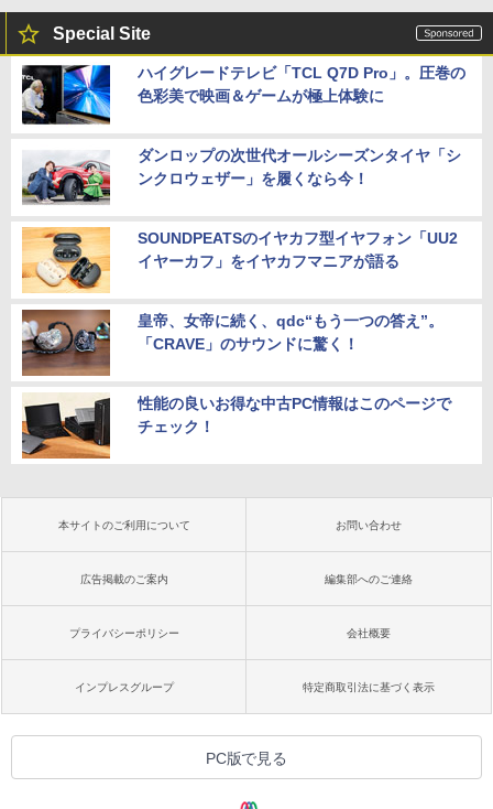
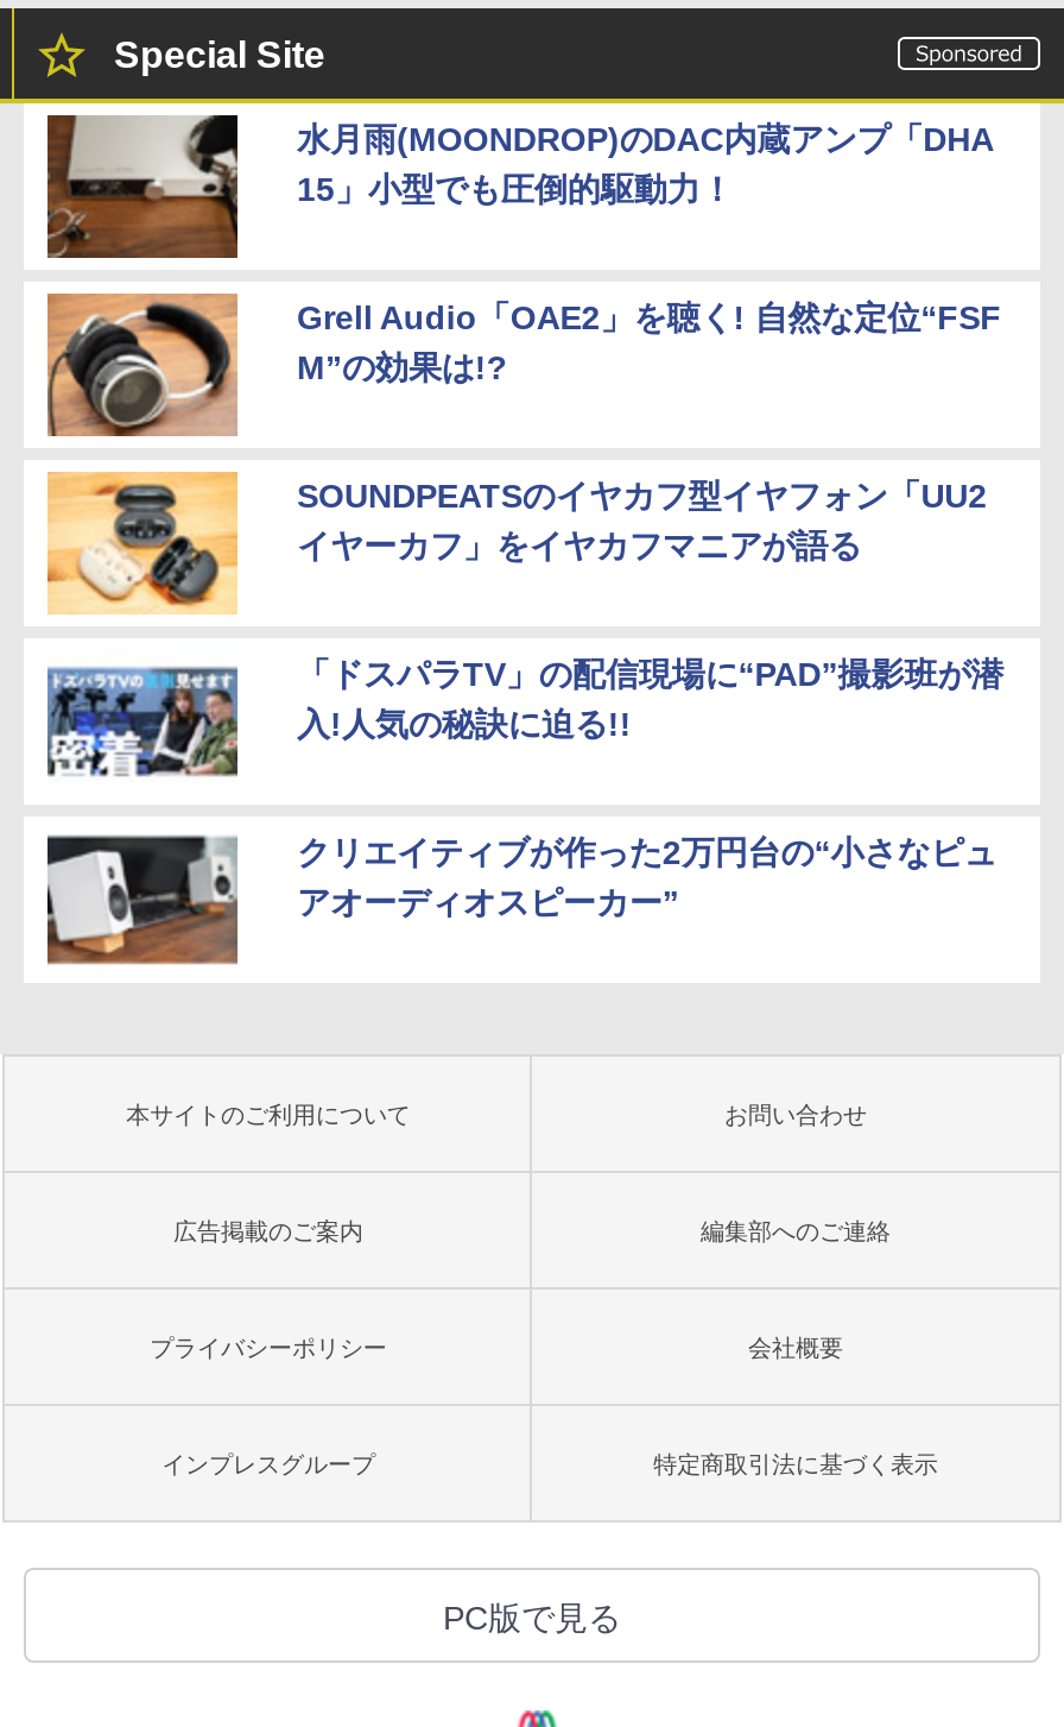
- [image]
- ハイグレードテレビ「TCL Q7D Pro」。圧巻の
- 色彩美で映画＆ゲームが極上体験に
+ [image]
+ 水月雨(MOONDROP)のDAC内蔵アンプ「DHA
+ 15」小型でも圧倒的駆動力！

- [image]
- ダンロップの次世代オールシーズンタイヤ「シ
- ンクロウェザー」を履くなら今！
+ [image]
+ Grell Audio「OAE2」を聴く! 自然な定位“FSF
+ M”の効果は!?

- [image]
- 皇帝、女帝に続く、qdc“もう一つの答え”。
- 「CRAVE」のサウンドに驚く！
+ [image]
+ 「ドスパラTV」の配信現場に“PAD”撮影班が潜
+ 入!人気の秘訣に迫る!!

- [image]
- 性能の良いお得な中古PC情報はこのページで
- チェック！
+ [image]
+ クリエイティブが作った2万円台の“小さなピュ
+ アオーディオスピーカー”
